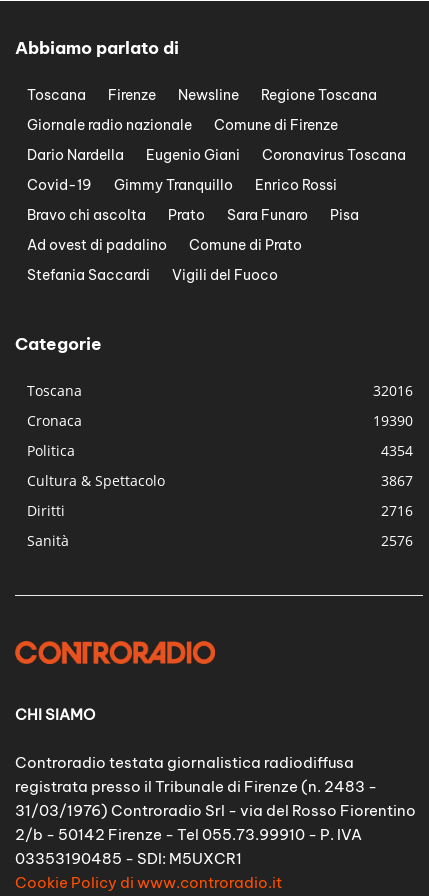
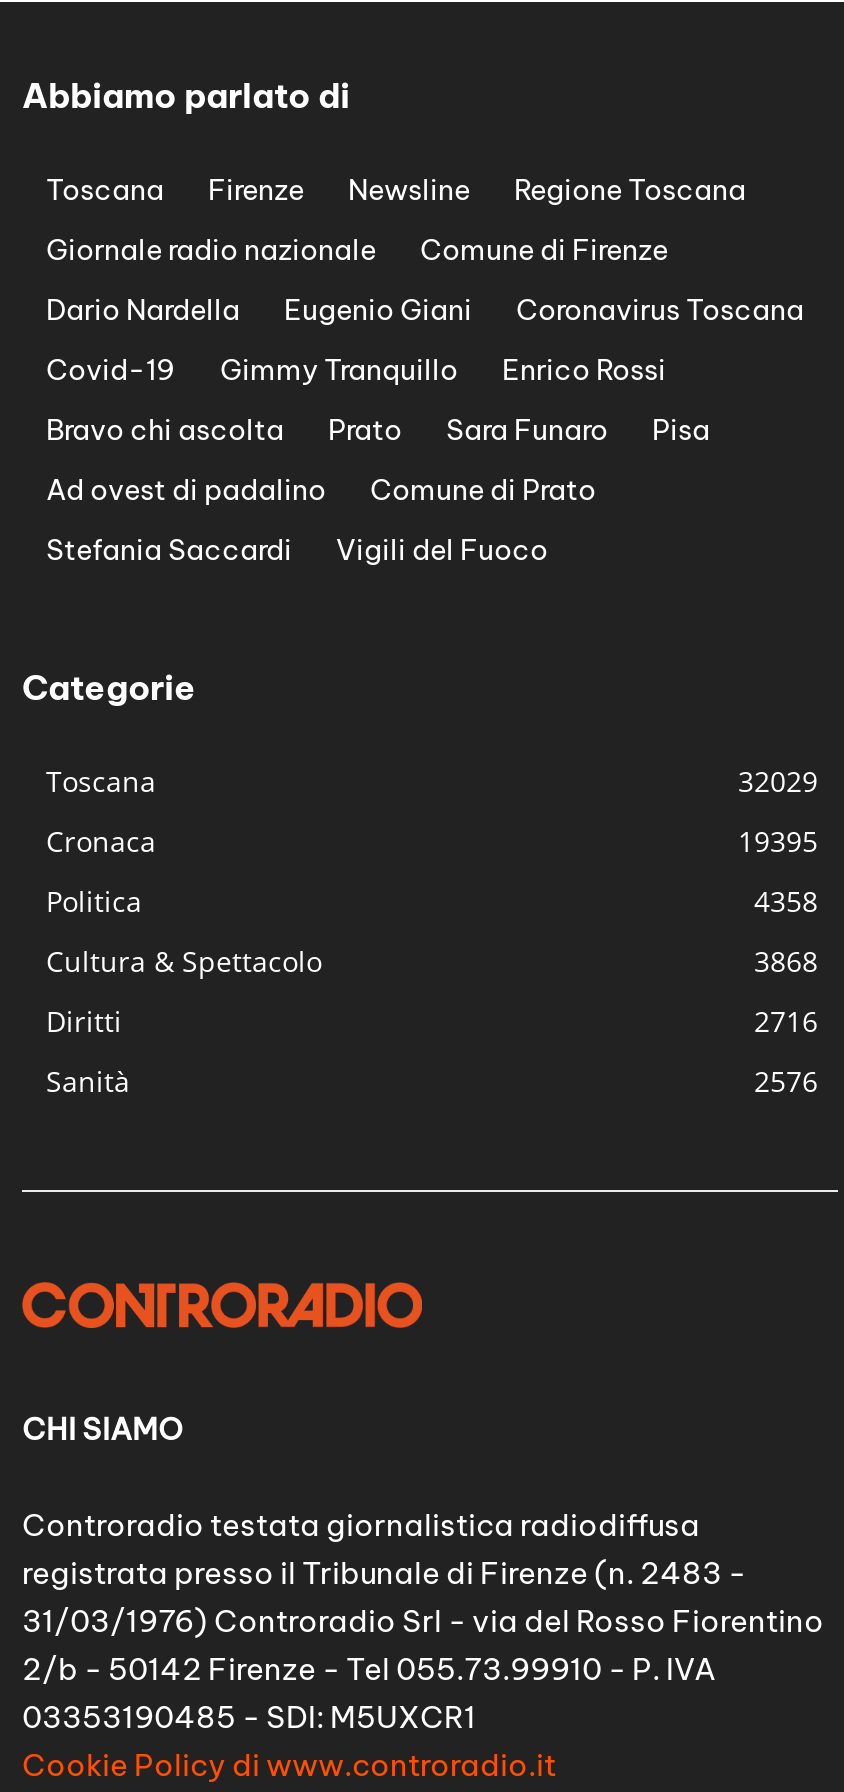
- 32016
+ 32029

- 19390
+ 19395

- 4354
+ 4358

- 3867
+ 3868
